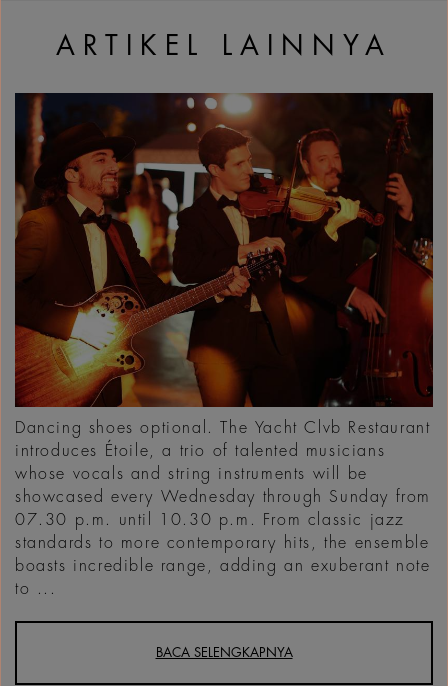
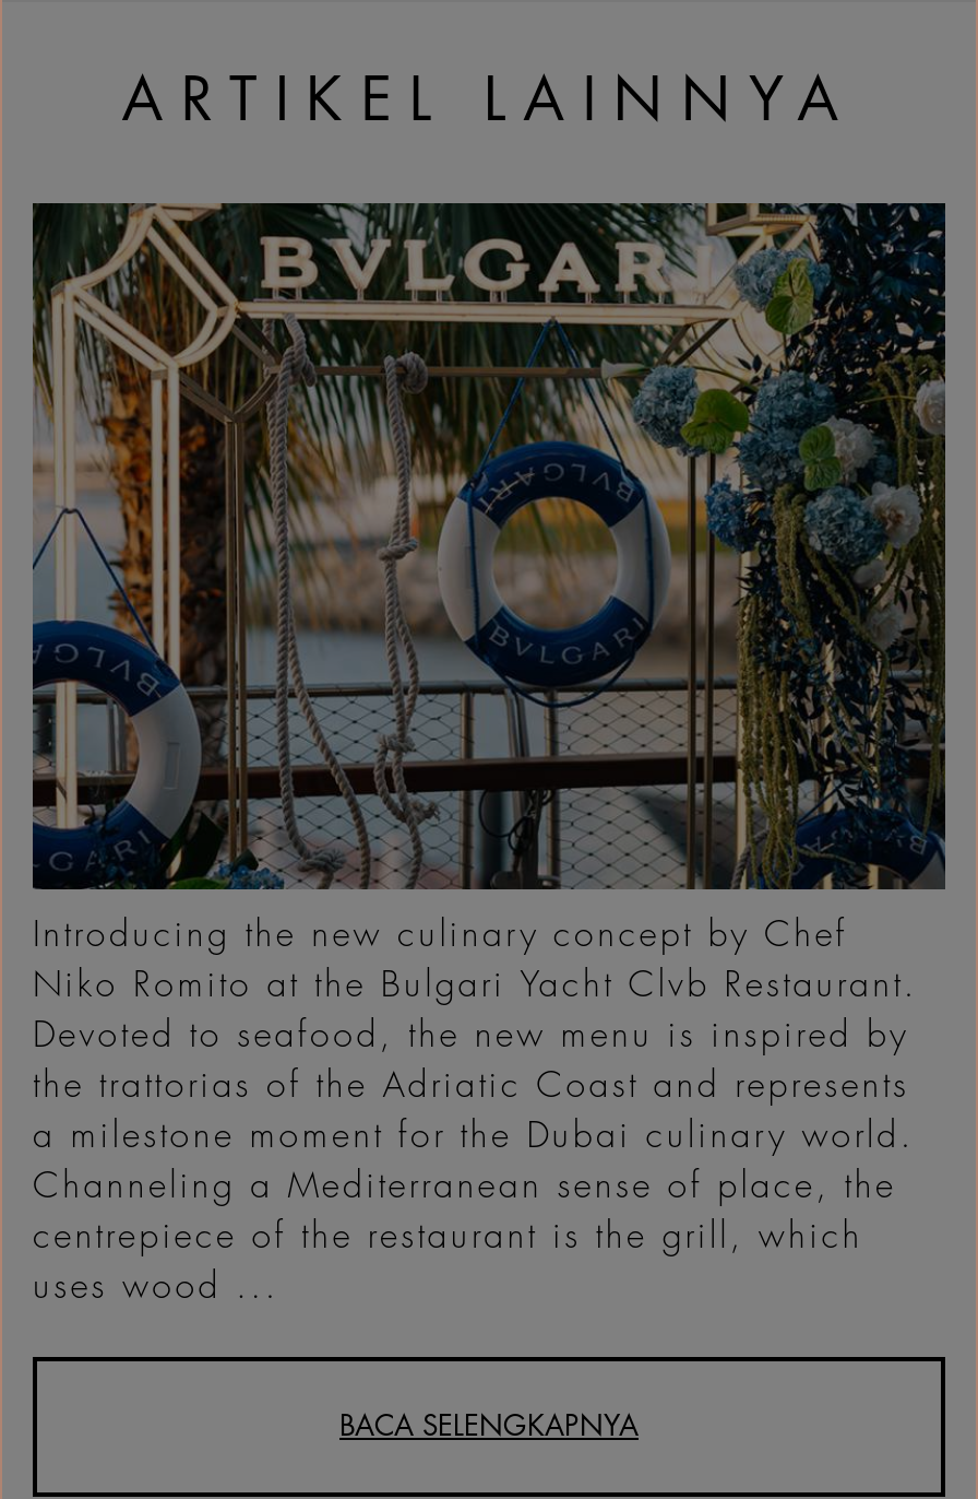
- [image]
- Dancing shoes optional. The Yacht Clvb Restaurant
- introduces Étoile, a trio of talented musicians
- whose vocals and string instruments will be
- showcased every Wednesday through Sunday from
- 07.30 p.m. until 10.30 p.m. From classic jazz
- standards to more contemporary hits, the ensemble
- boasts incredible range, adding an exuberant note
- to ...
+ [image]
+ Introducing the new culinary concept by Chef
+ Niko Romito at the Bulgari Yacht Clvb Restaurant.
+ Devoted to seafood, the new menu is inspired by
+ the trattorias of the Adriatic Coast and represents
+ a milestone moment for the Dubai culinary world.
+ Channeling a Mediterranean sense of place, the
+ centrepiece of the restaurant is the grill, which
+ uses wood ...
